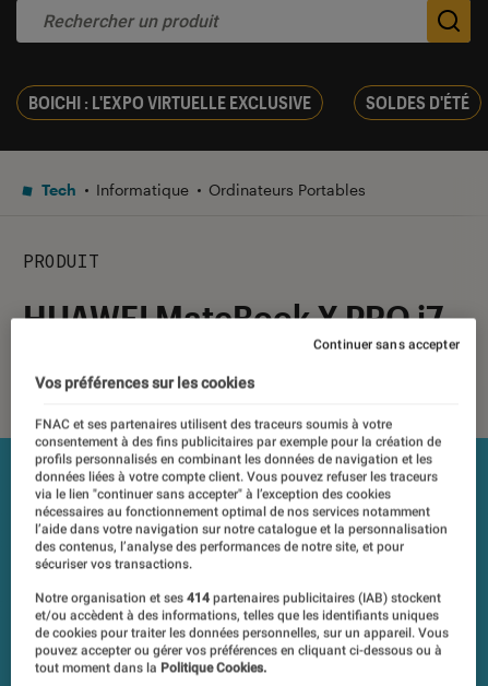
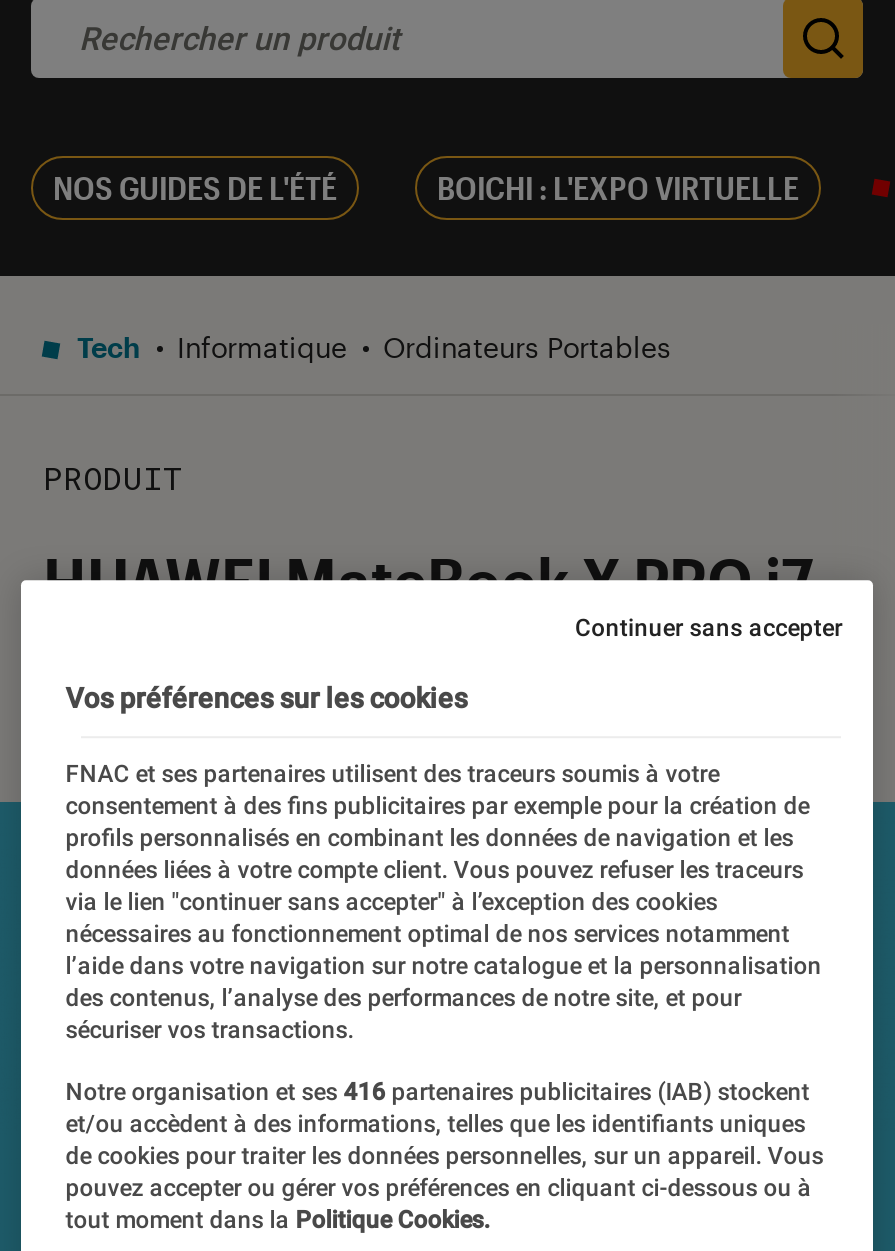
- BOICHI : L'EXPO VIRTUELLE EXCLUSIVE
- SOLDES D'ÉTÉ
+ NOS GUIDES DE L'ÉTÉ
+ BOICHI : L'EXPO VIRTUELLE

- Notre organisation et ses 414 partenaires publicitaires (IAB) stockent
+ Notre organisation et ses 416 partenaires publicitaires (IAB) stockent
